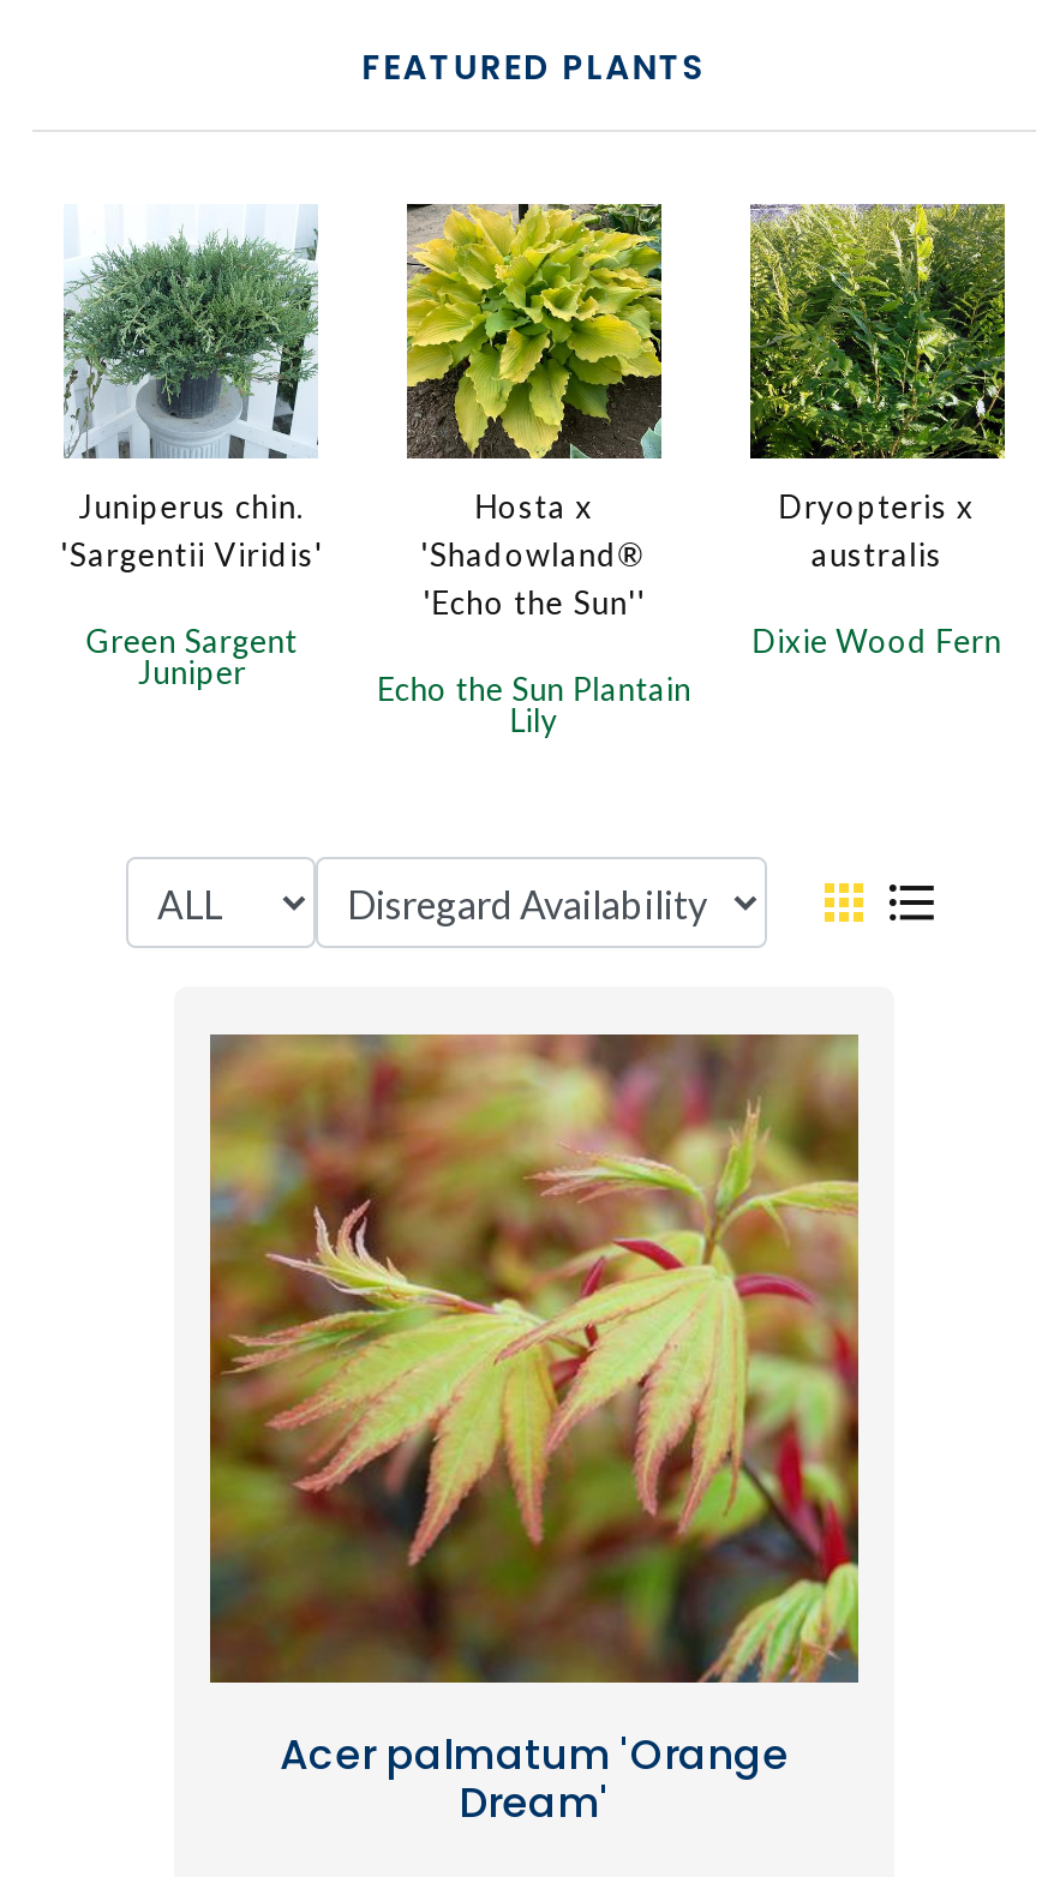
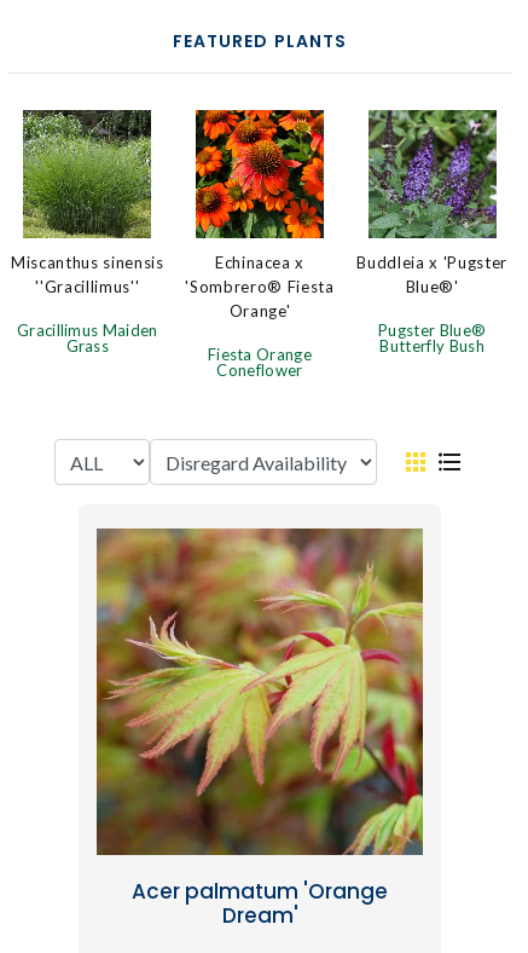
- [image]
- Juniperus chin.
- 'Sargentii Viridis'
+ [image]
+ Miscanthus sinensis
+ ''Gracillimus''

- [image]
- Hosta x
- 'Shadowland®
- 'Echo the Sun''
+ [image]
+ Echinacea x
+ 'Sombrero® Fiesta
+ Orange'

- [image]
- Dryopteris x
- australis
+ [image]
+ Buddleia x 'Pugster
+ Blue®'

- Green Sargent
- Juniper
+ Gracillimus Maiden
+ Grass

- Dixie Wood Fern
+ Pugster Blue®
+ Butterfly Bush

- Echo the Sun Plantain
- Lily
+ Fiesta Orange
+ Coneflower
